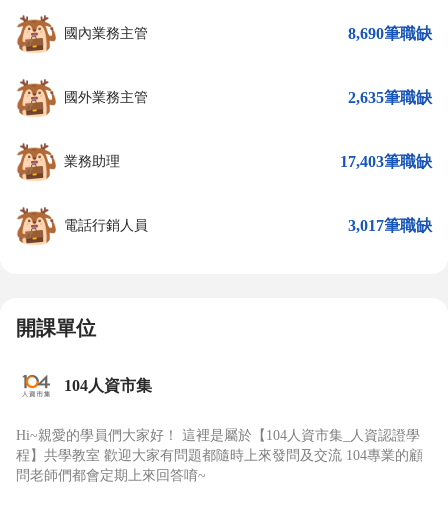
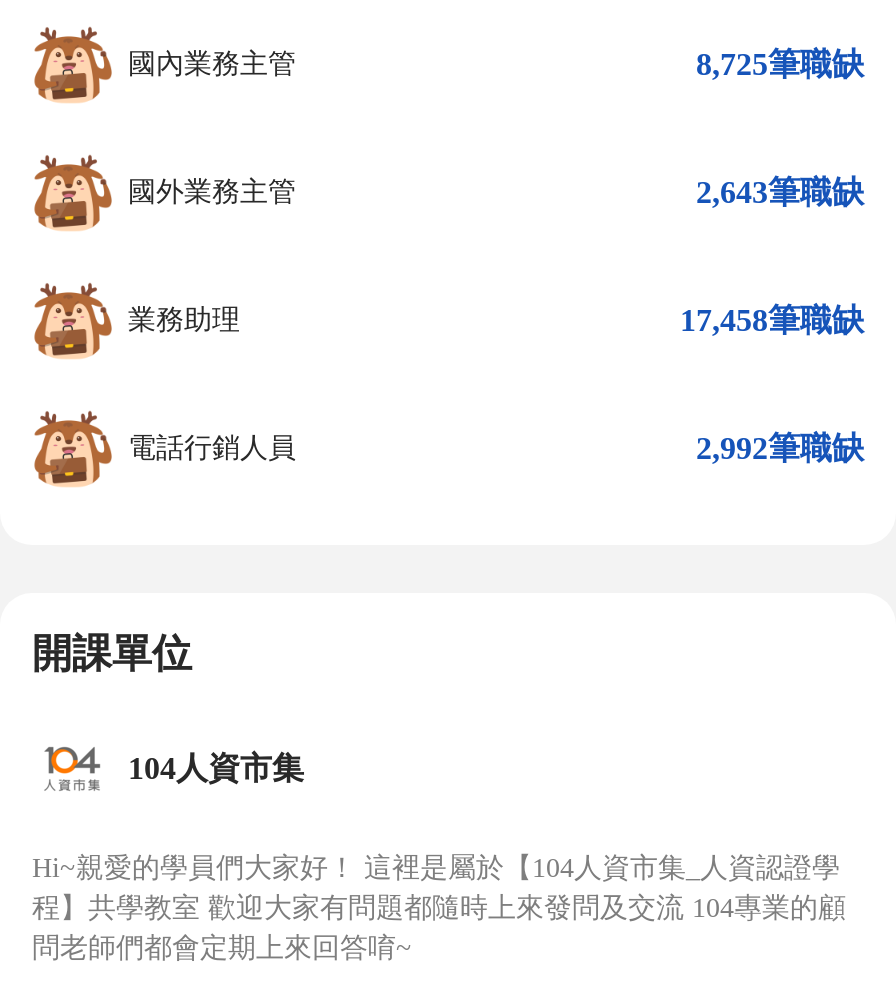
- 8,690筆職缺
+ 8,725筆職缺

- 2,635筆職缺
+ 2,643筆職缺

- 17,403筆職缺
+ 17,458筆職缺

- 3,017筆職缺
+ 2,992筆職缺
